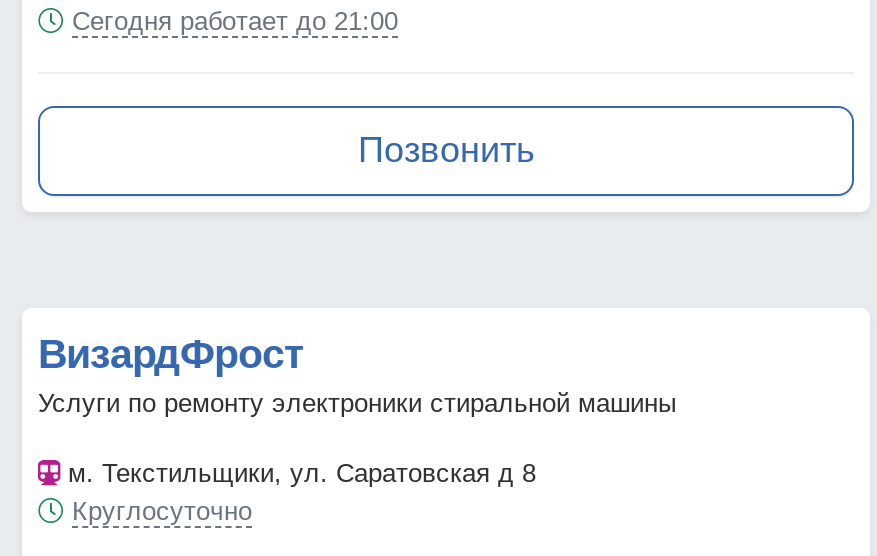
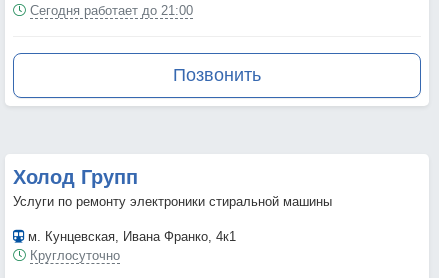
- ВизардФрост
+ Холод Групп

- м. Текстильщики, ул. Саратовская д 8
+ м. Кунцевская, Ивана Франко, 4к1
